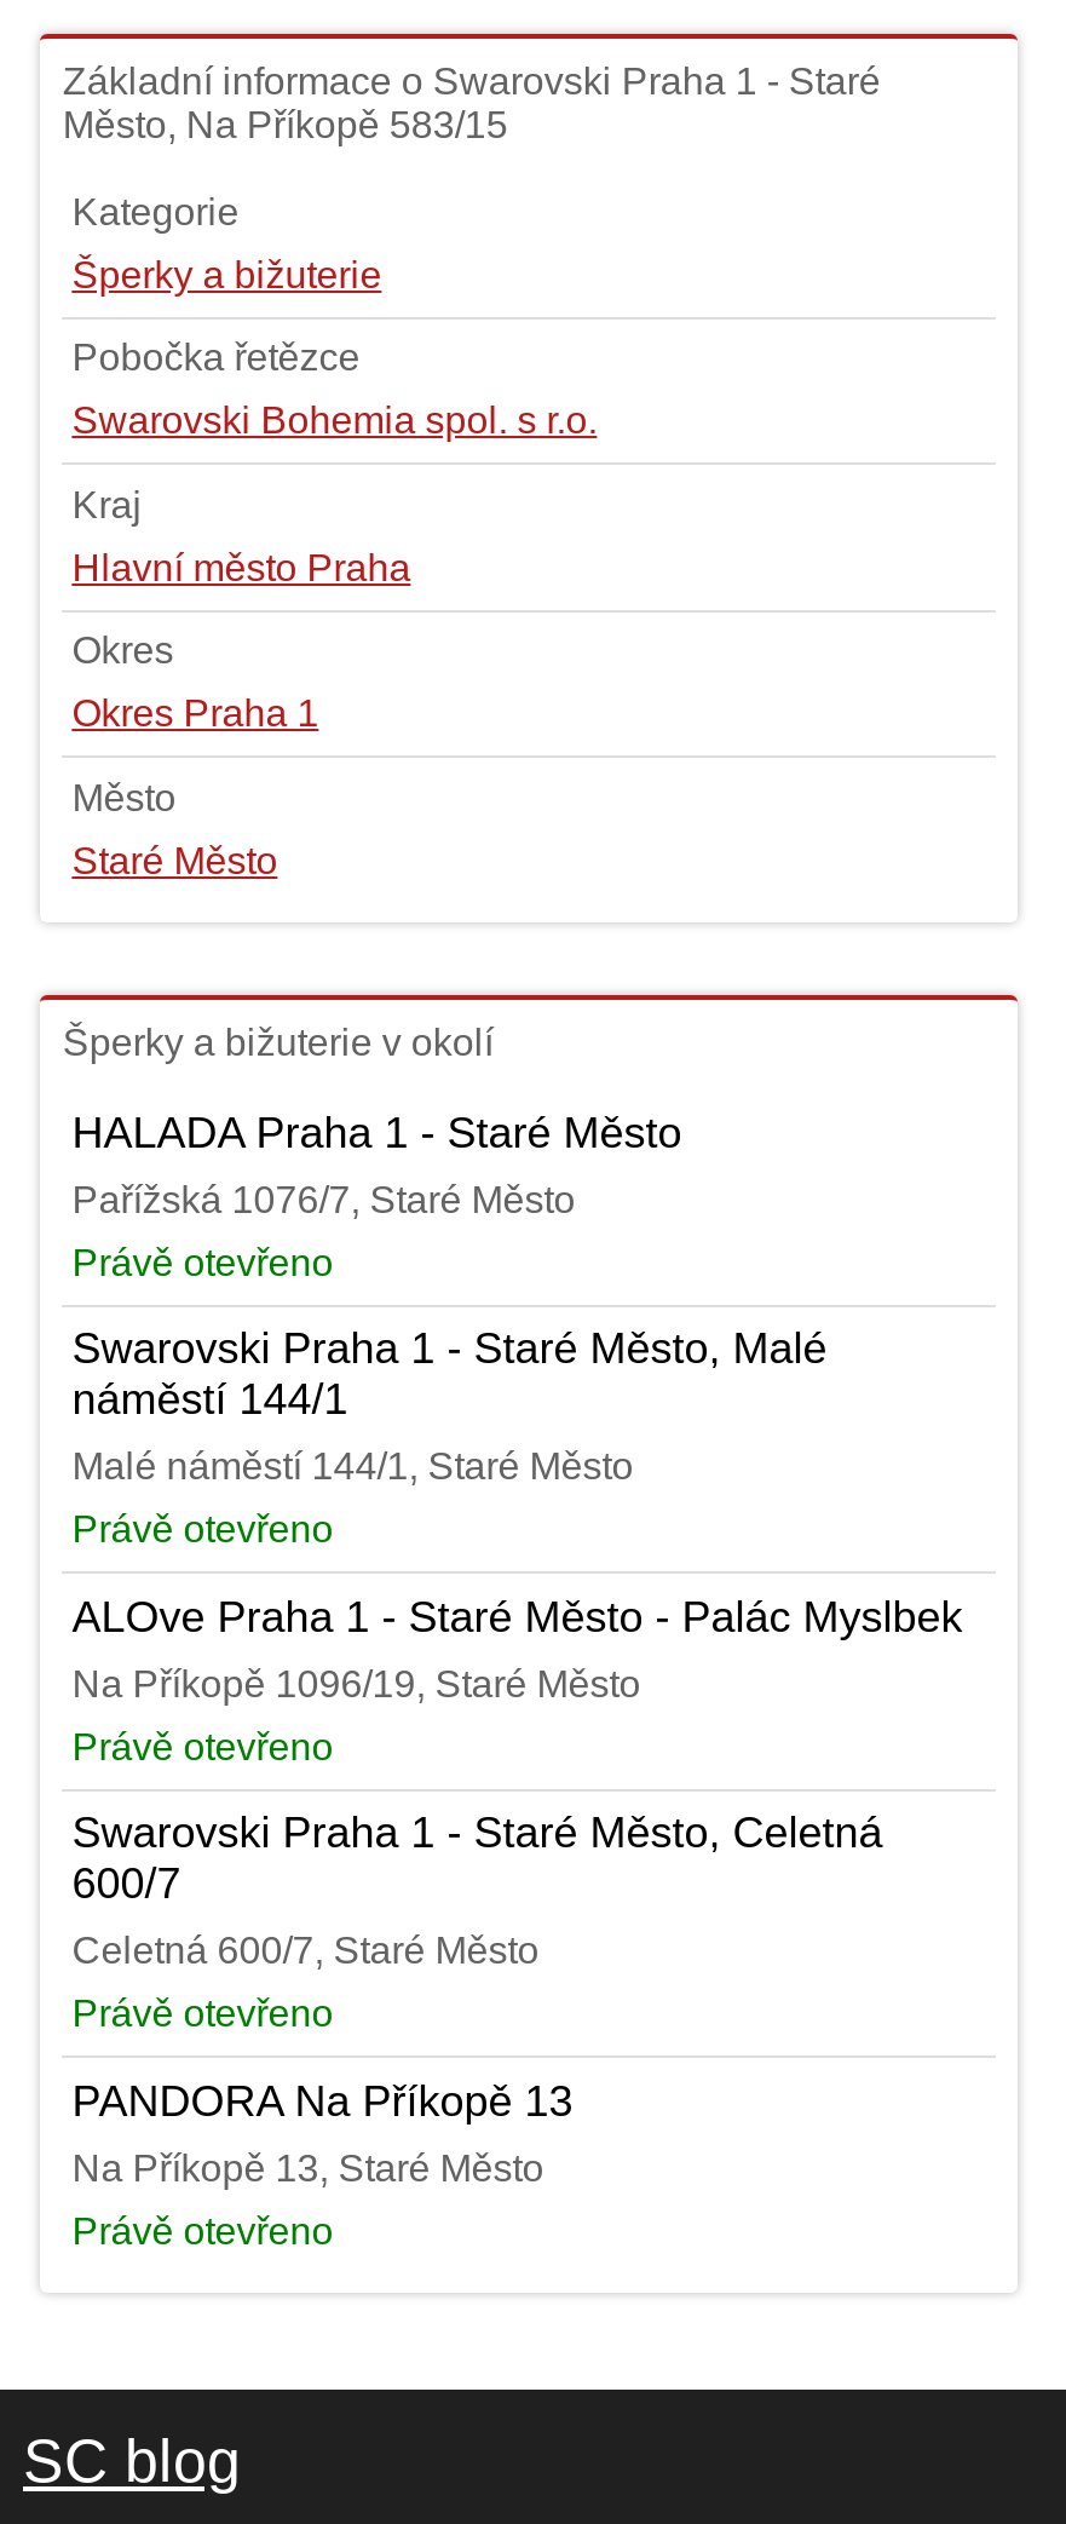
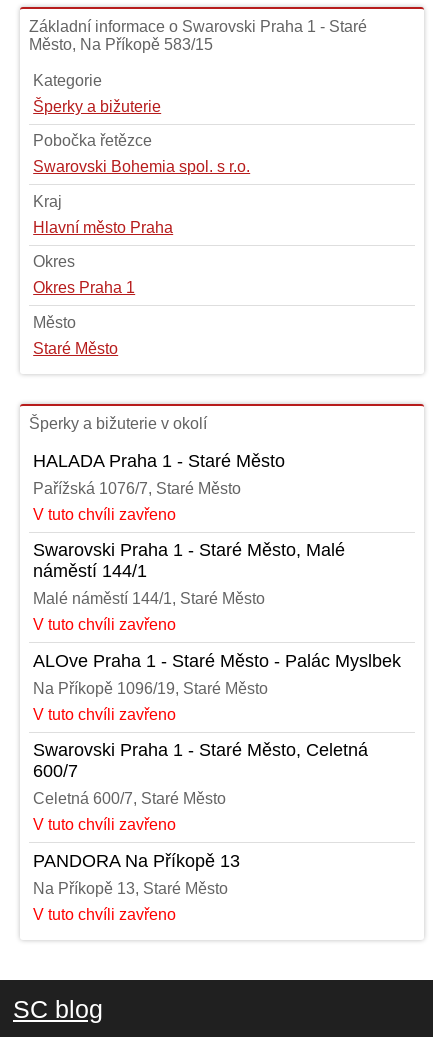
- Právě otevřeno
+ V tuto chvíli zavřeno

- Právě otevřeno
+ V tuto chvíli zavřeno

- Právě otevřeno
+ V tuto chvíli zavřeno

- Právě otevřeno
+ V tuto chvíli zavřeno

- Právě otevřeno
+ V tuto chvíli zavřeno
